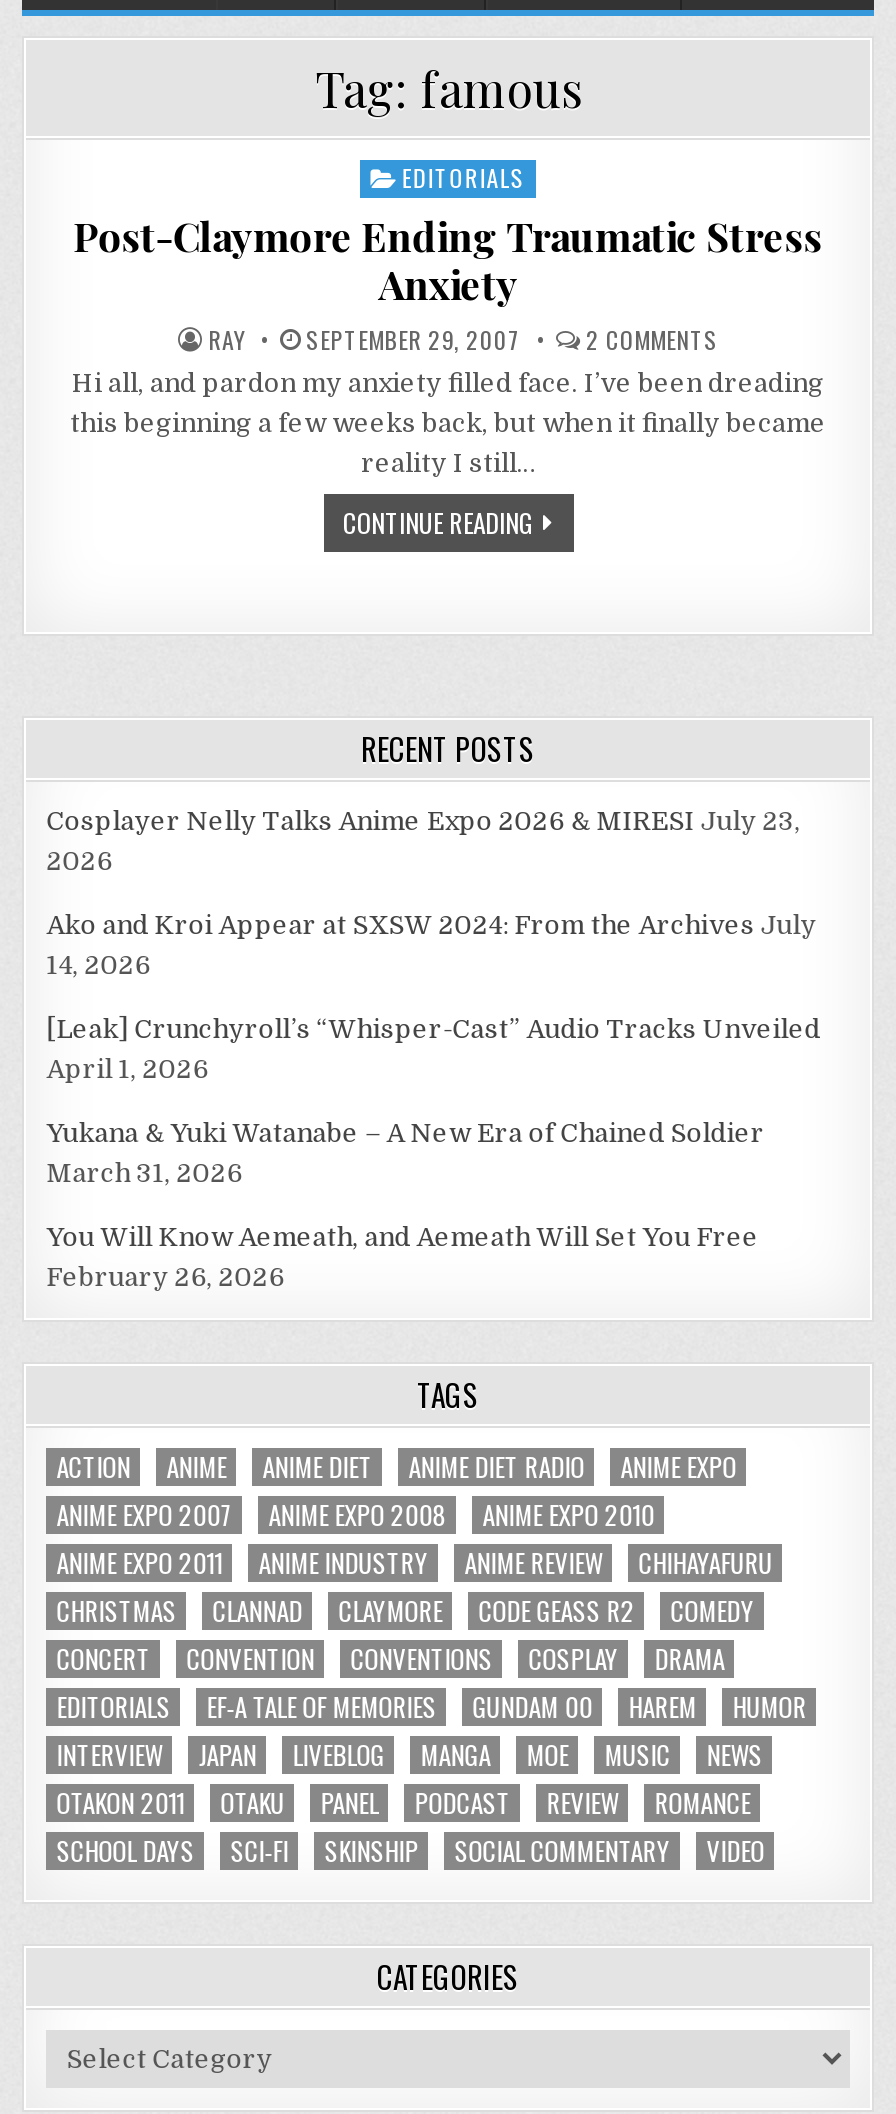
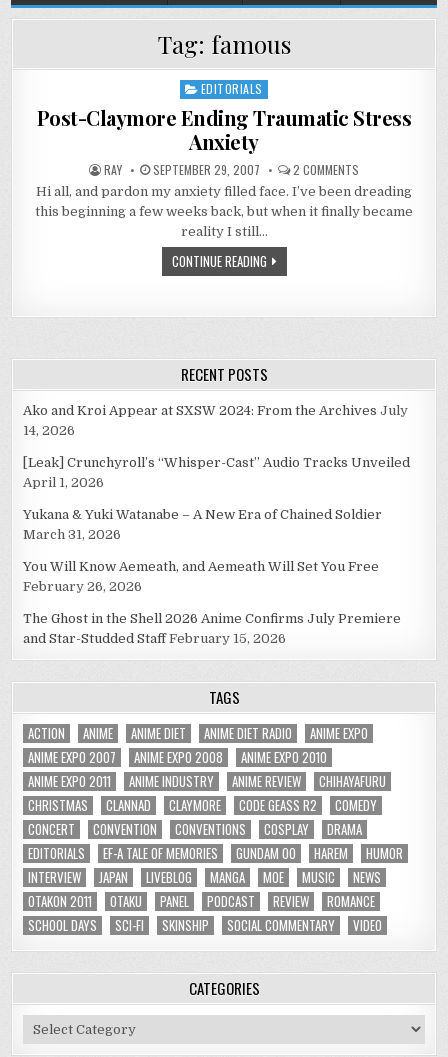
- Cosplayer Nelly Talks Anime Expo 2026 & MIRESI July 23,
- 2026

moved up: Ako and Kroi Appear at SXSW 2024: From the Archives July | 14, 2026 | [Leak] Crunchyroll’s “Whisper-Cast” Audio Tracks Unveiled | April 1, 2026 | Yukana & Yuki Watanabe – A New Era of Chained Soldier | March 31, 2026 | You Will Know Aemeath, and Aemeath Will Set You Free | February 26, 2026

+ The Ghost in the Shell 2026 Anime Confirms July Premiere
+ and Star-Studded Staff February 15, 2026
